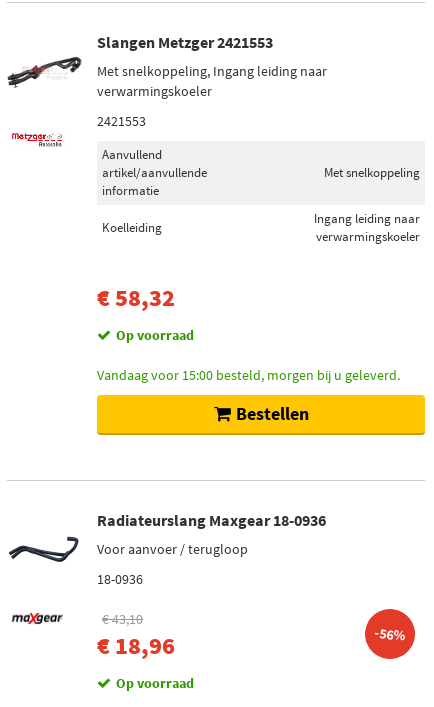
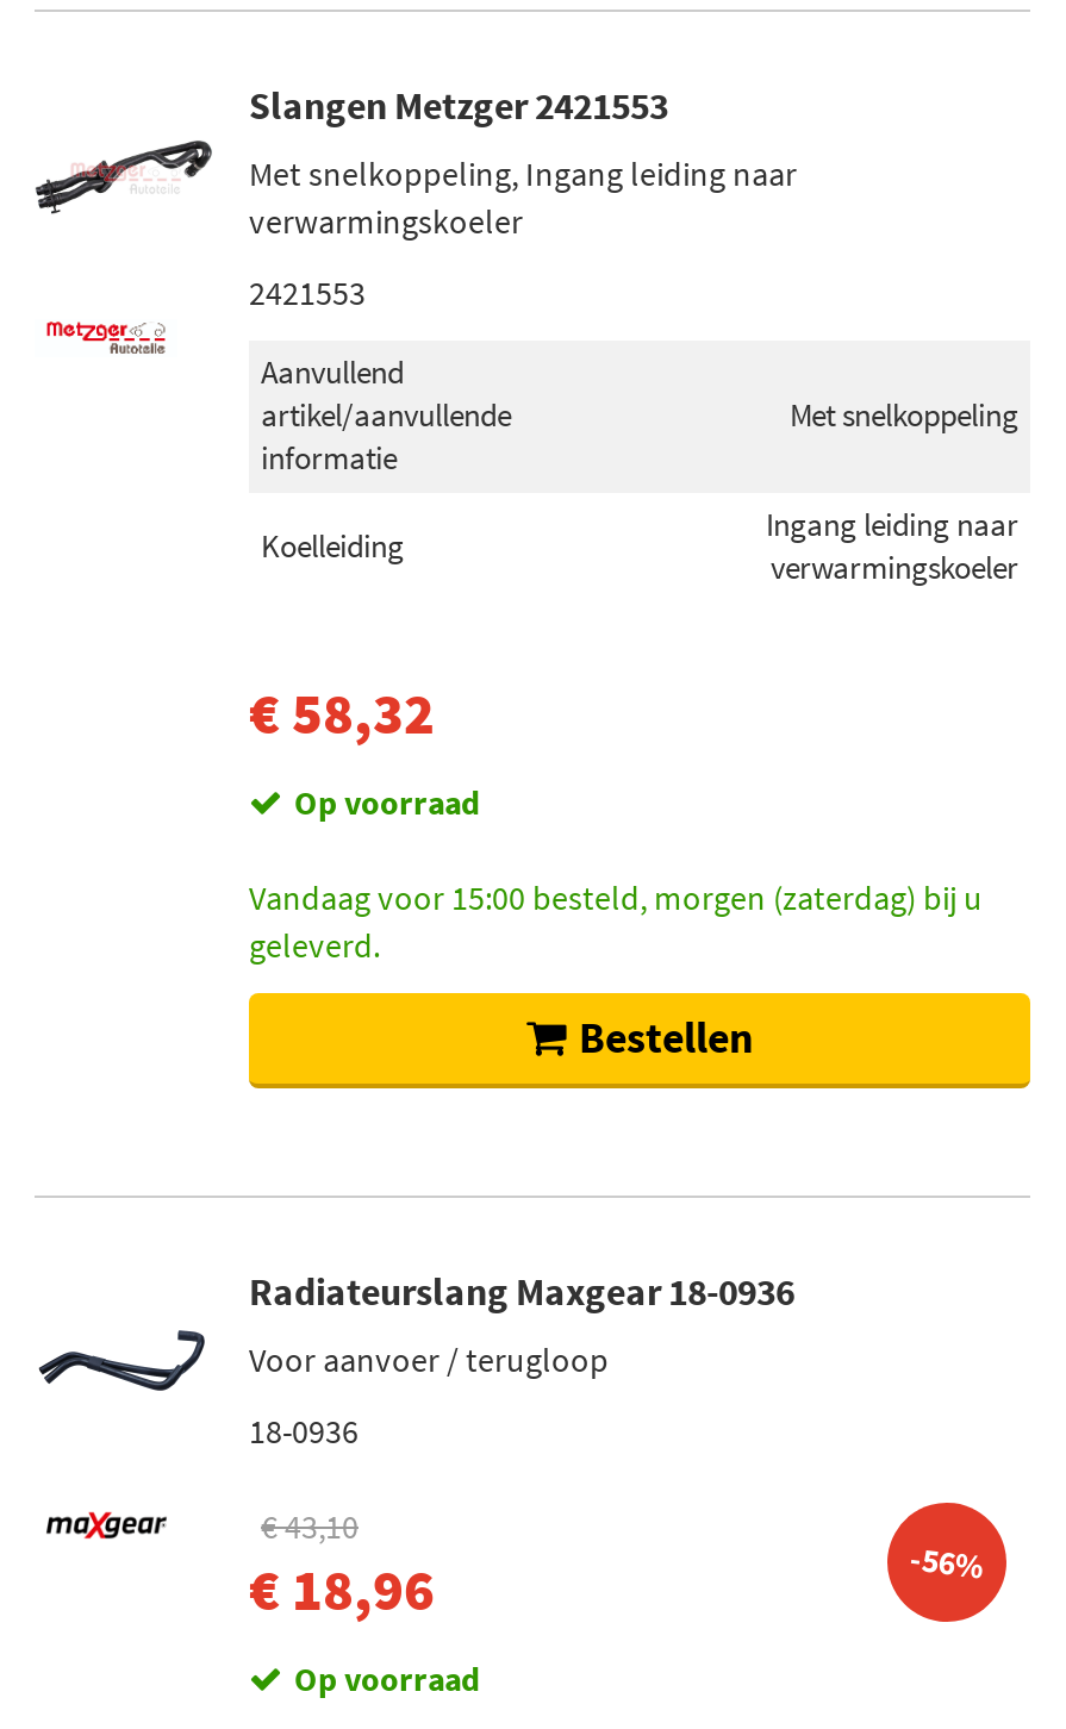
- Vandaag voor 15:00 besteld, morgen bij u geleverd.
+ Vandaag voor 15:00 besteld, morgen (zaterdag) bij u
+ geleverd.
